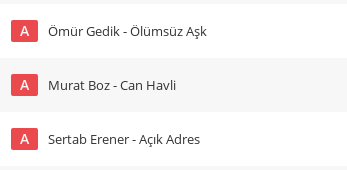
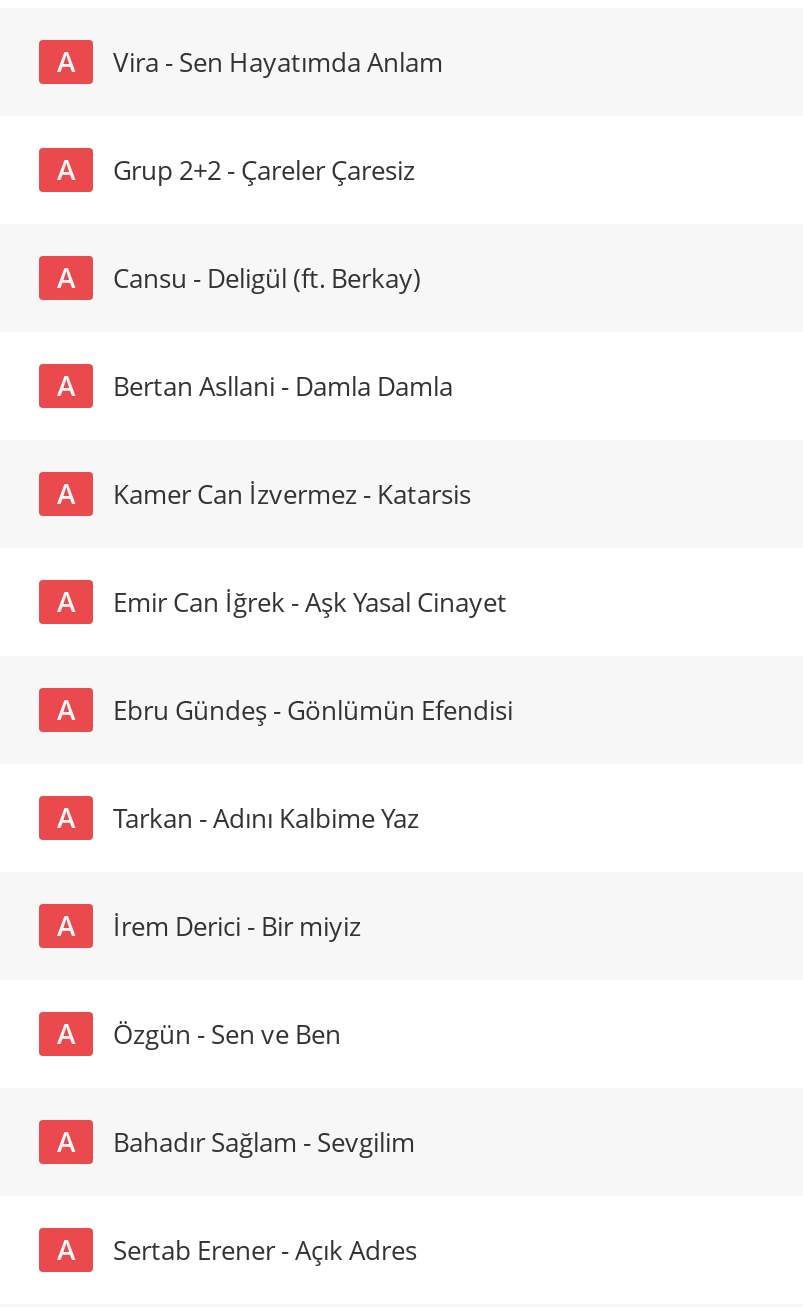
- Ömür Gedik - Ölümsüz Aşk
+ Vira - Sen Hayatımda Anlam

- Murat Boz - Can Havli
+ Grup 2+2 - Çareler Çaresiz
+ A
+ Cansu - Deligül (ft. Berkay)
+ A
+ Bertan Asllani - Damla Damla
+ A
+ Kamer Can İzvermez - Katarsis
+ A
+ Emir Can İğrek - Aşk Yasal Cinayet
+ A
+ Ebru Gündeş - Gönlümün Efendisi
+ A
+ Tarkan - Adını Kalbime Yaz
+ A
+ İrem Derici - Bir miyiz
+ A
+ Özgün - Sen ve Ben
+ A
+ Bahadır Sağlam - Sevgilim
